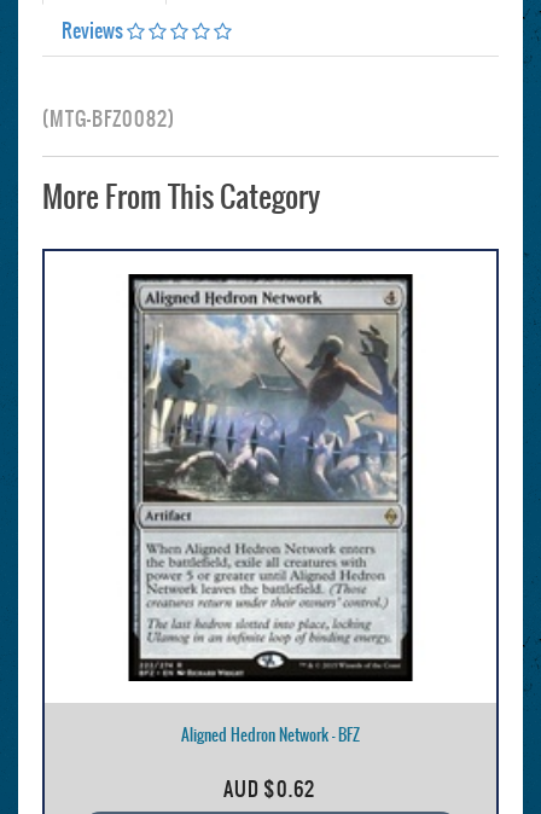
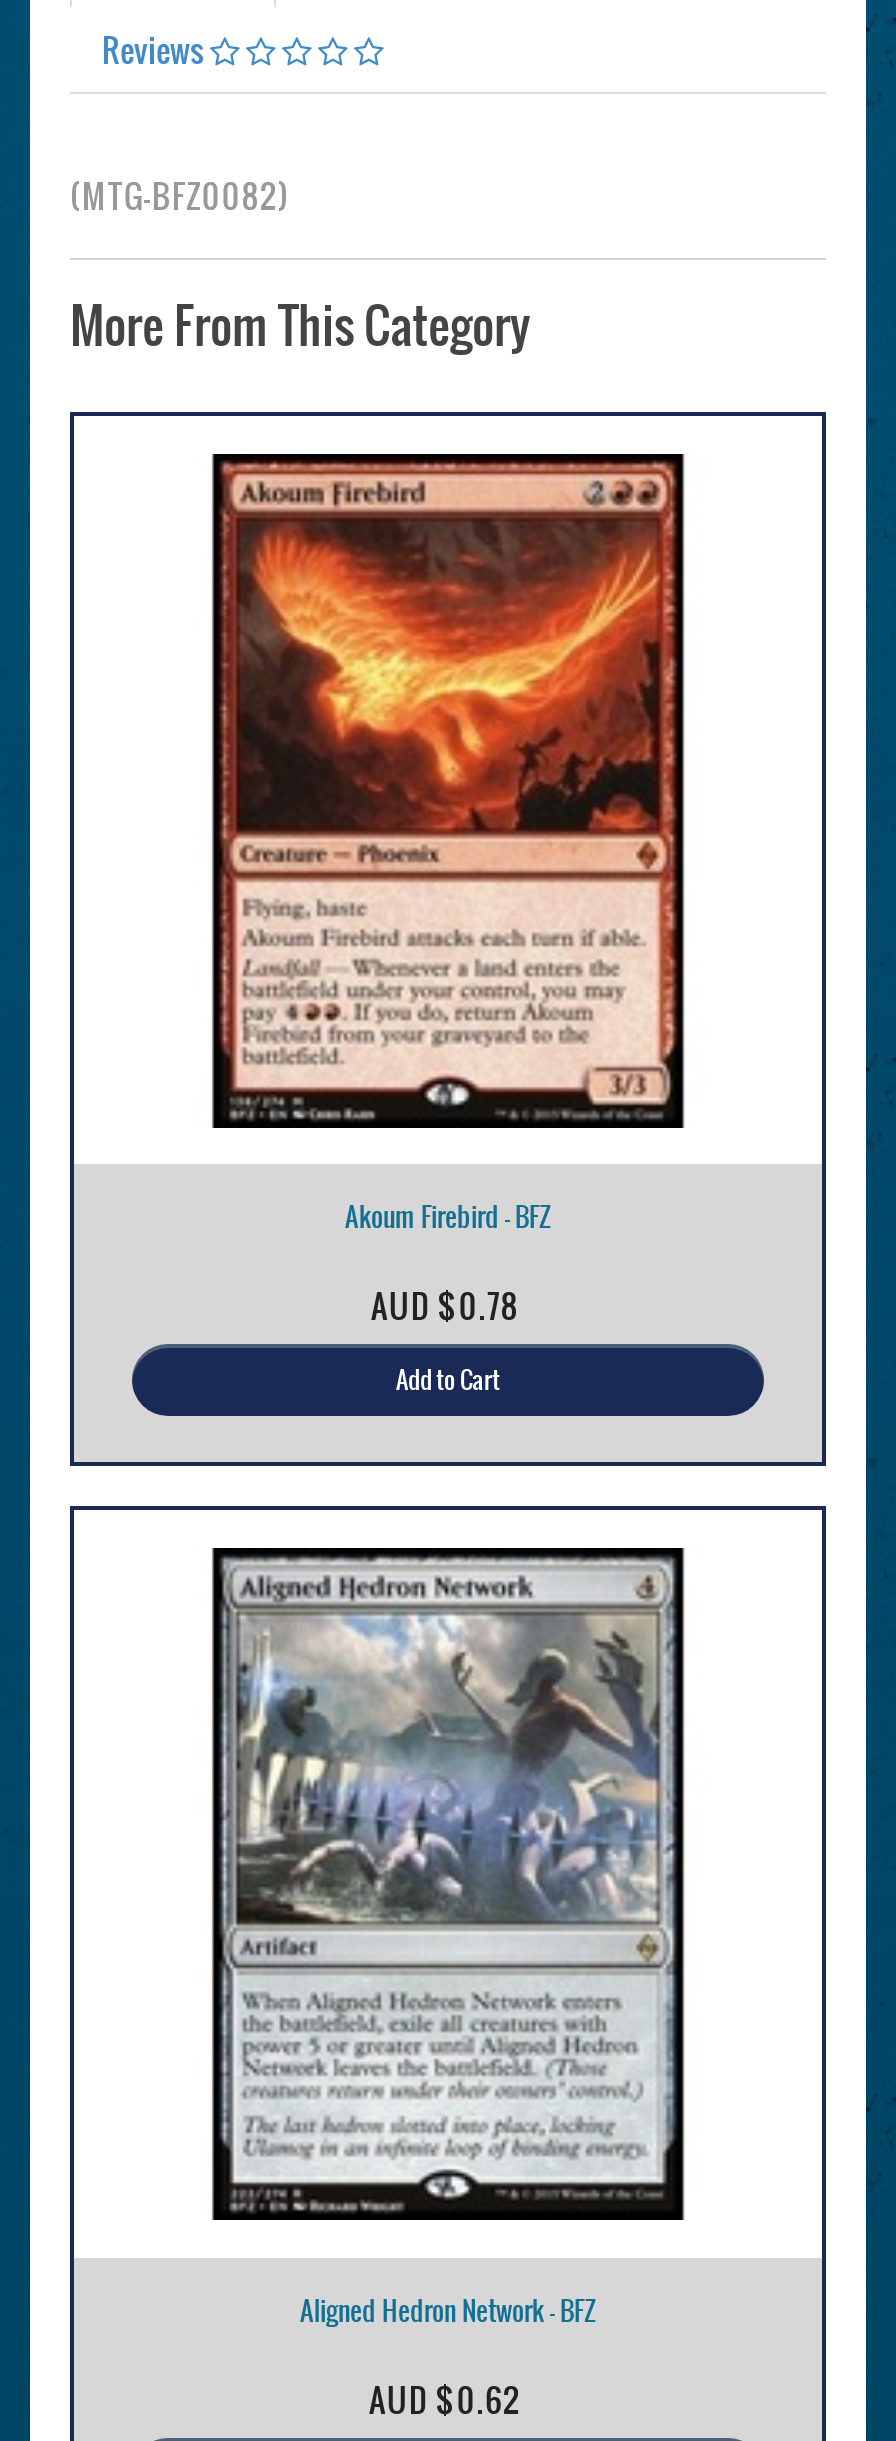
+ [image]
+ Akoum Firebird - BFZ
+ AUD $0.78
+ Add to Cart
